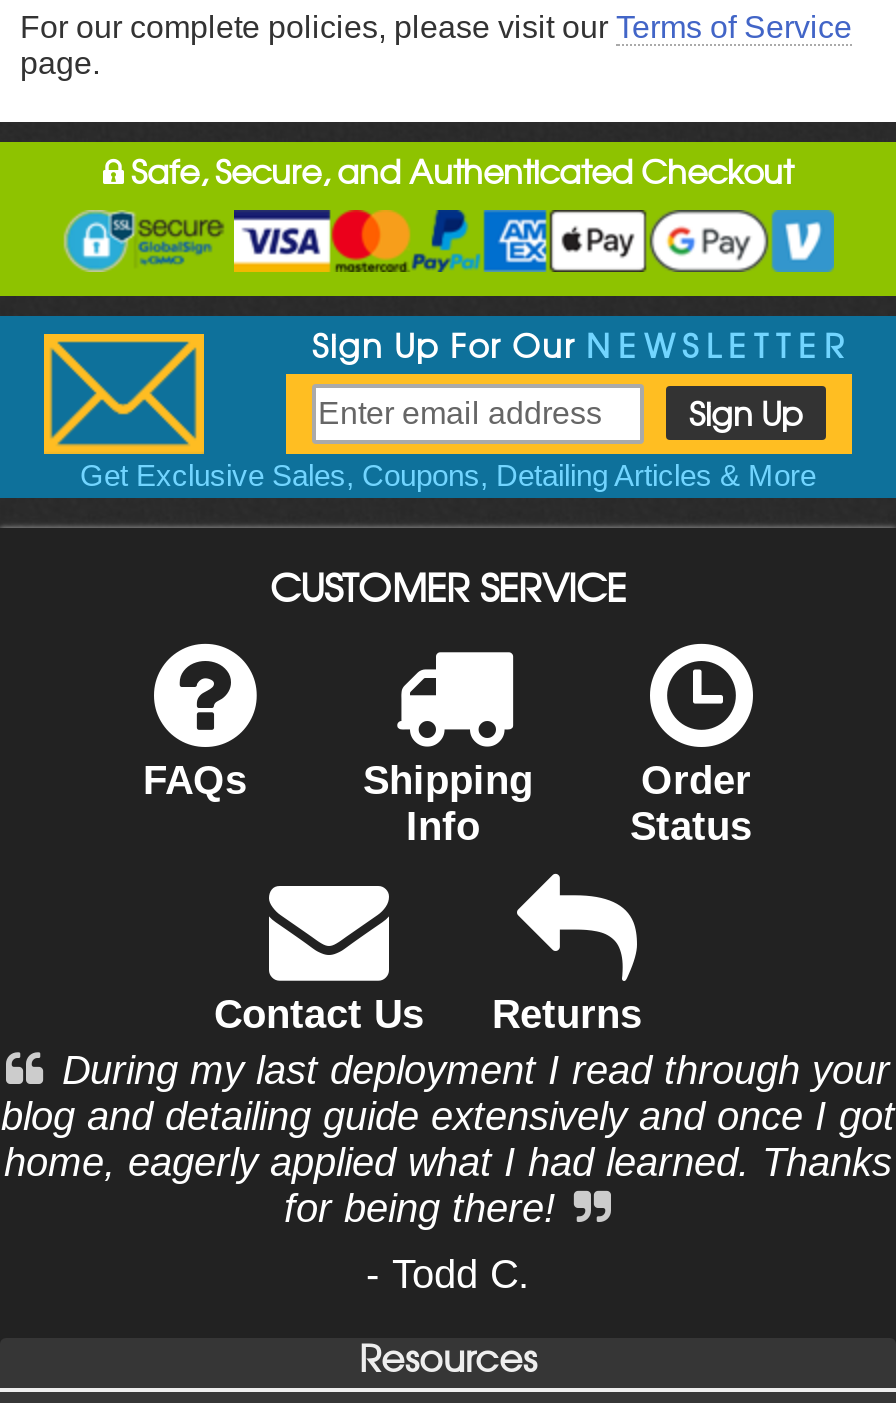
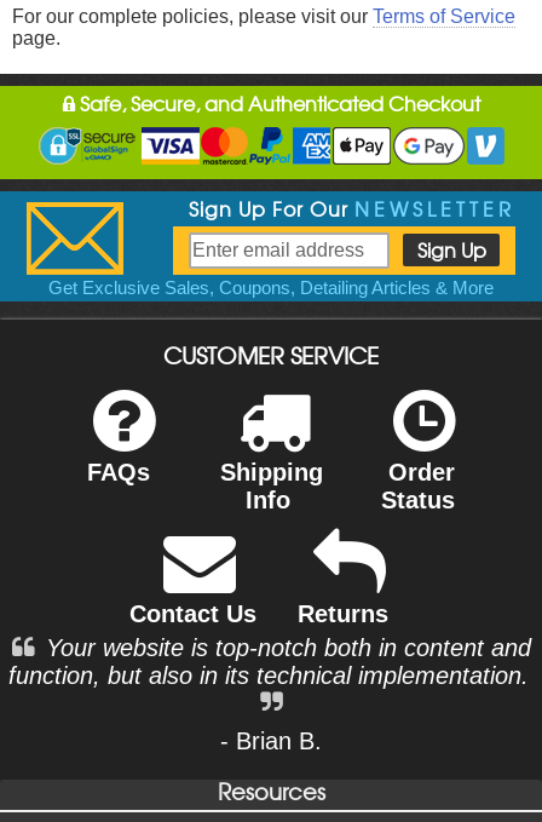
- During my last deployment I read through your
- blog and detailing guide extensively and once I got
- home, eagerly applied what I had learned. Thanks
- for being there!
+ Your website is top-notch both in content and
+ function, but also in its technical implementation.

- - Todd C.
+ - Brian B.
